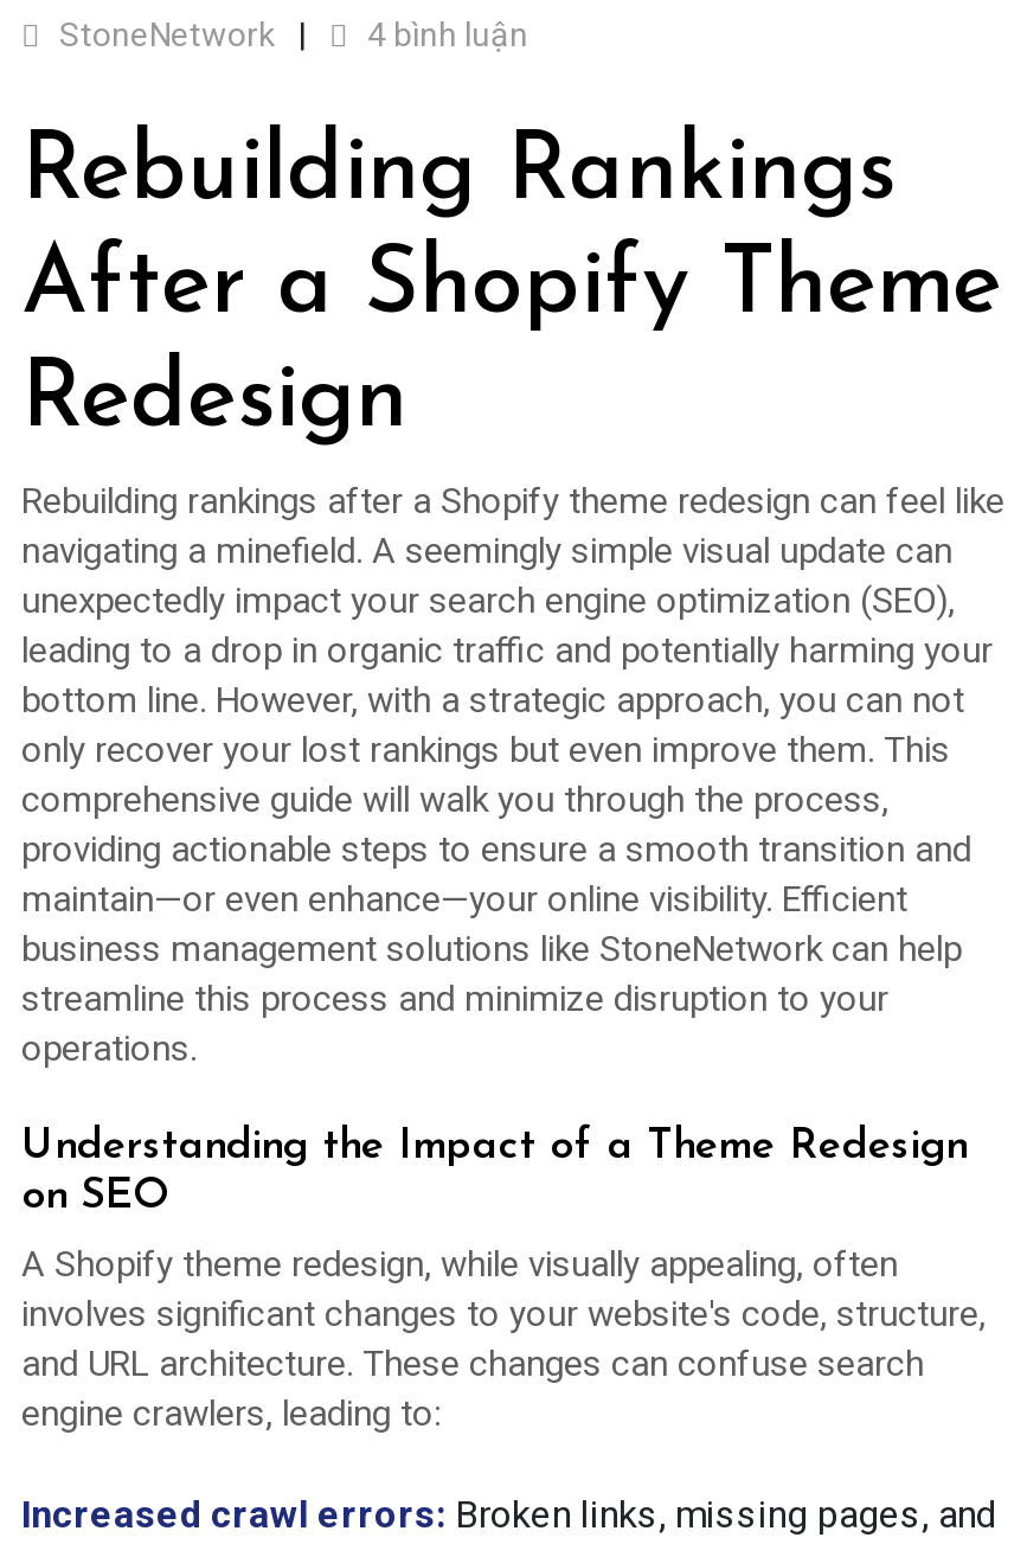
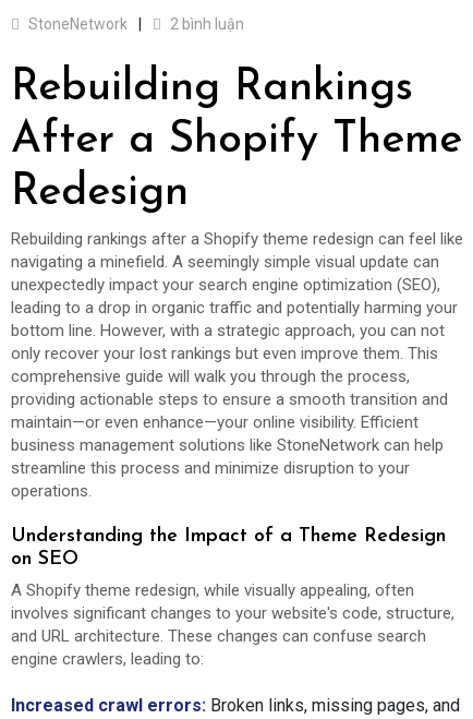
- 4 bình luận
+ 2 bình luận
